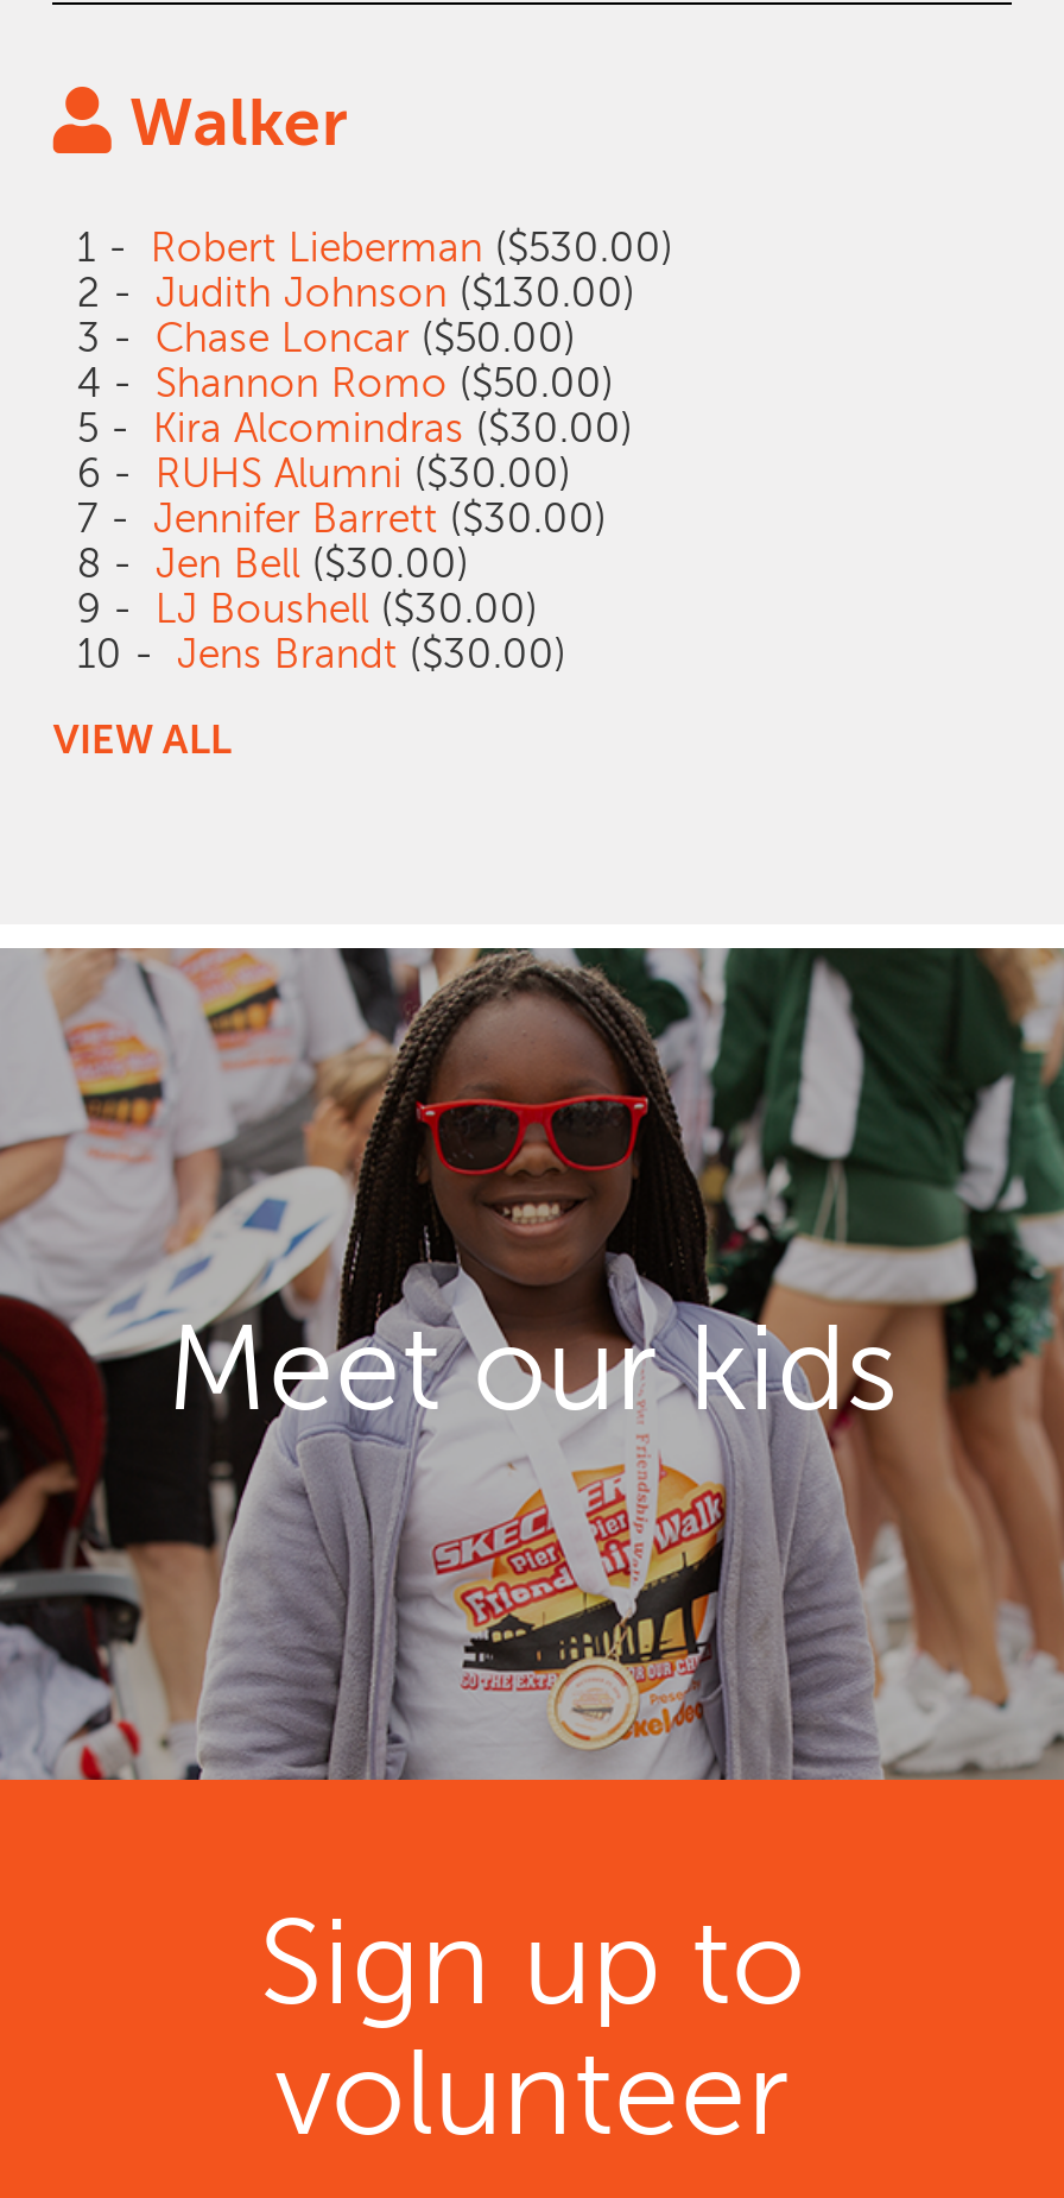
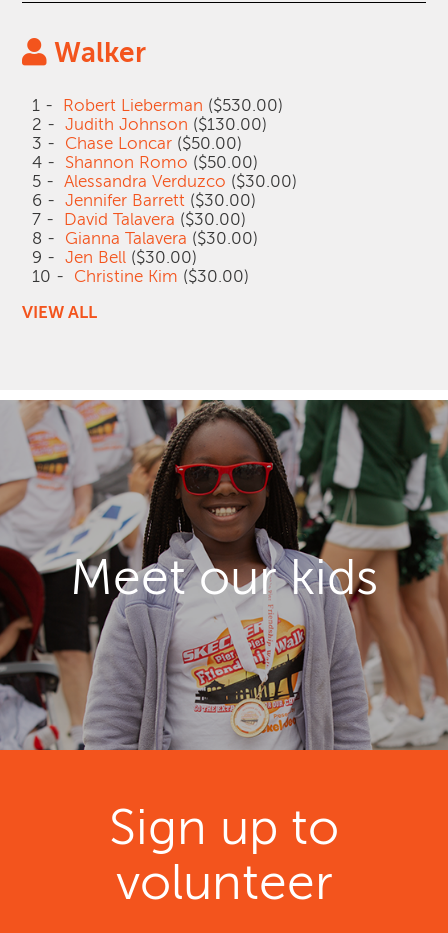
- 5 - Kira Alcomindras ($30.00)
- 6 - RUHS Alumni ($30.00)
- 7 - Jennifer Barrett ($30.00)
- 8 - Jen Bell ($30.00)
- 9 - LJ Boushell ($30.00)
- 10 - Jens Brandt ($30.00)
+ 5 - Alessandra Verduzco ($30.00)
+ 6 - Jennifer Barrett ($30.00)
+ 7 - David Talavera ($30.00)
+ 8 - Gianna Talavera ($30.00)
+ 9 - Jen Bell ($30.00)
+ 10 - Christine Kim ($30.00)
